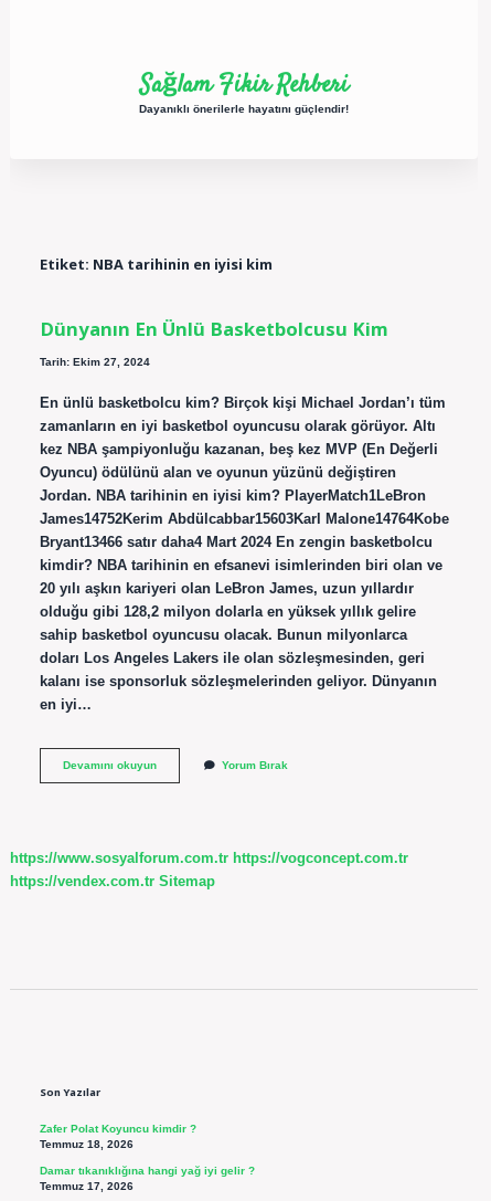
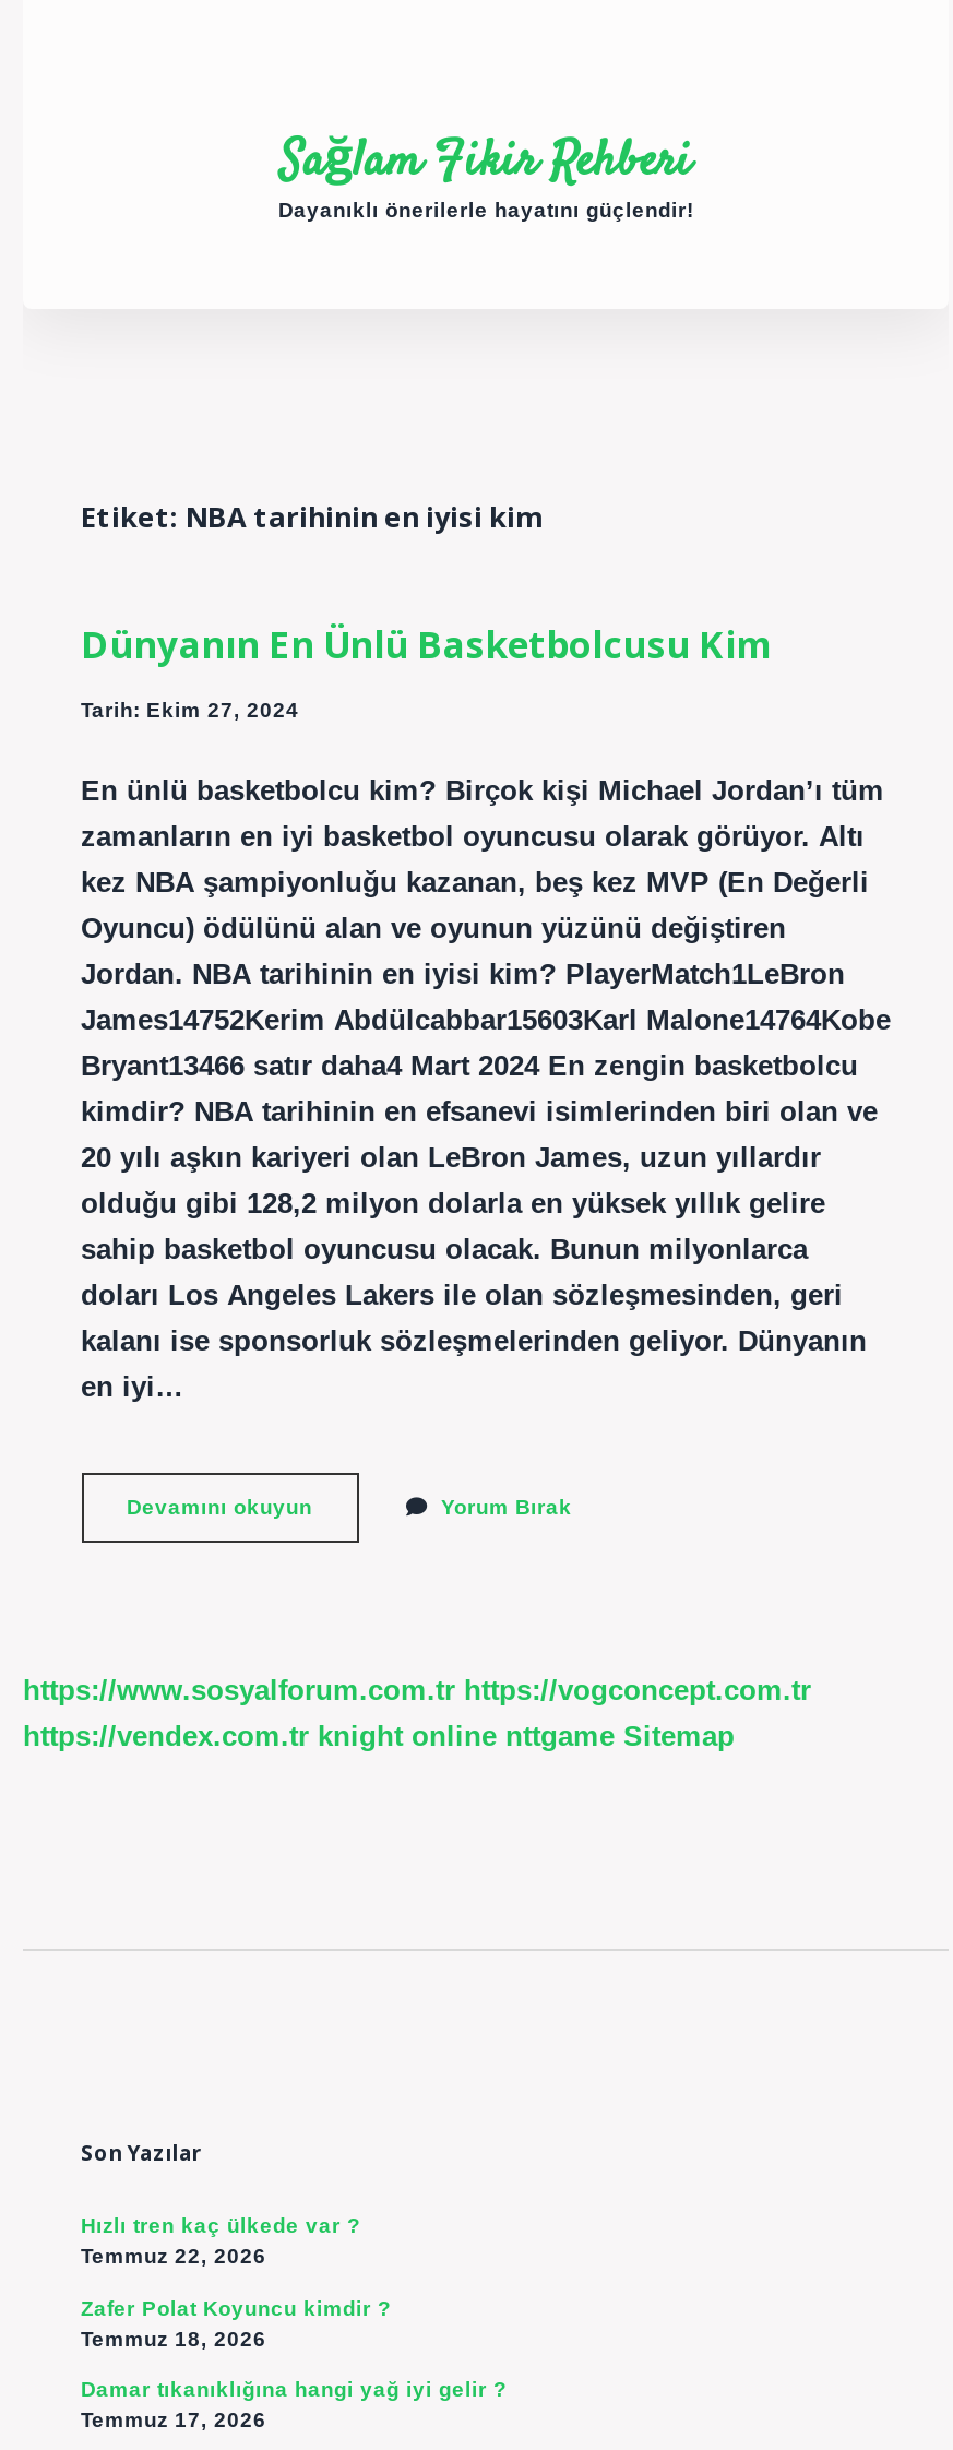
- https://vendex.com.tr Sitemap
+ https://vendex.com.tr knight online nttgame Sitemap

+ Hızlı tren kaç ülkede var ?
+ Temmuz 22, 2026
